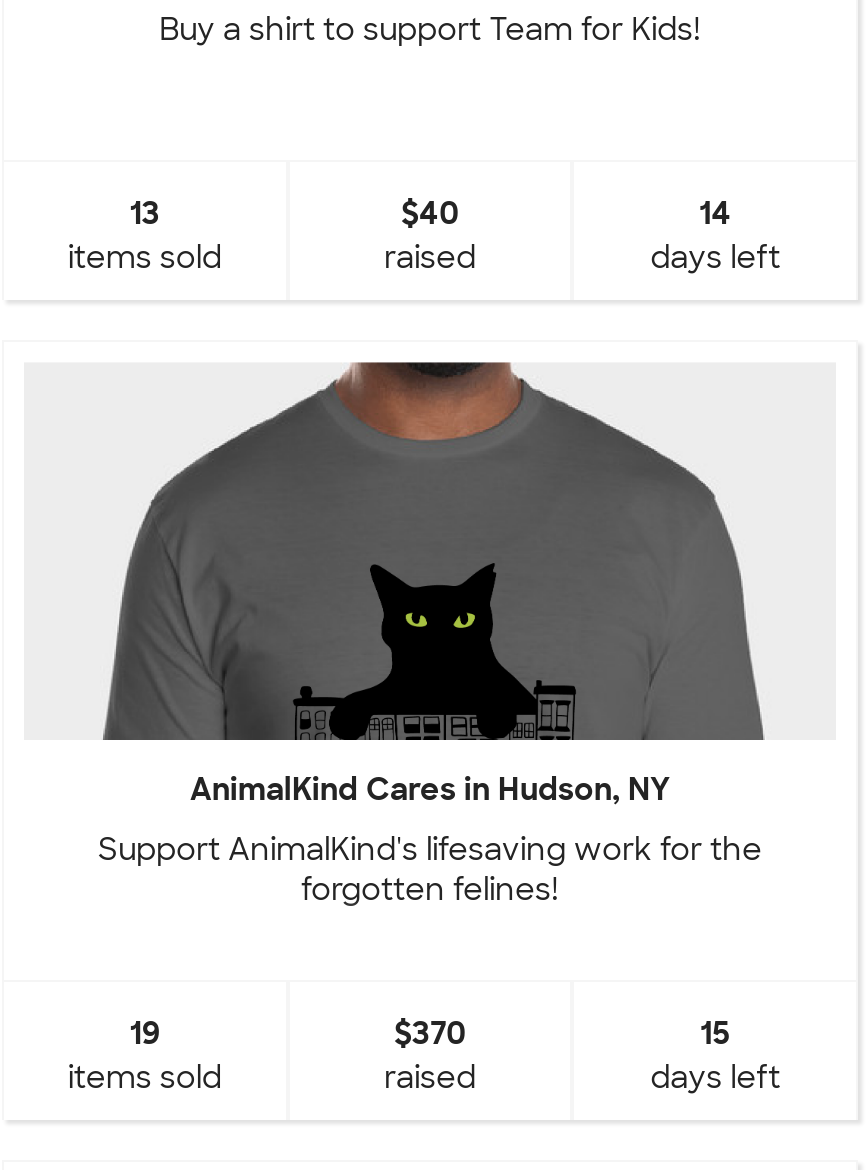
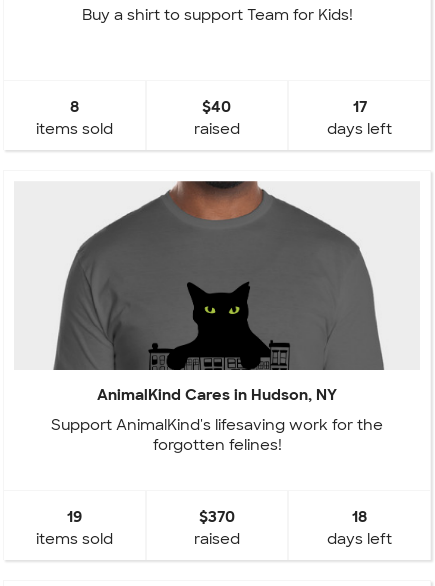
- 13
+ 8

- 14
+ 17

- 15
+ 18
